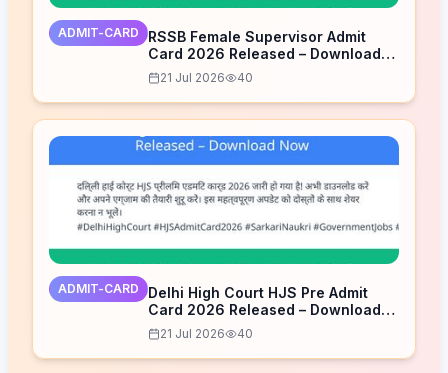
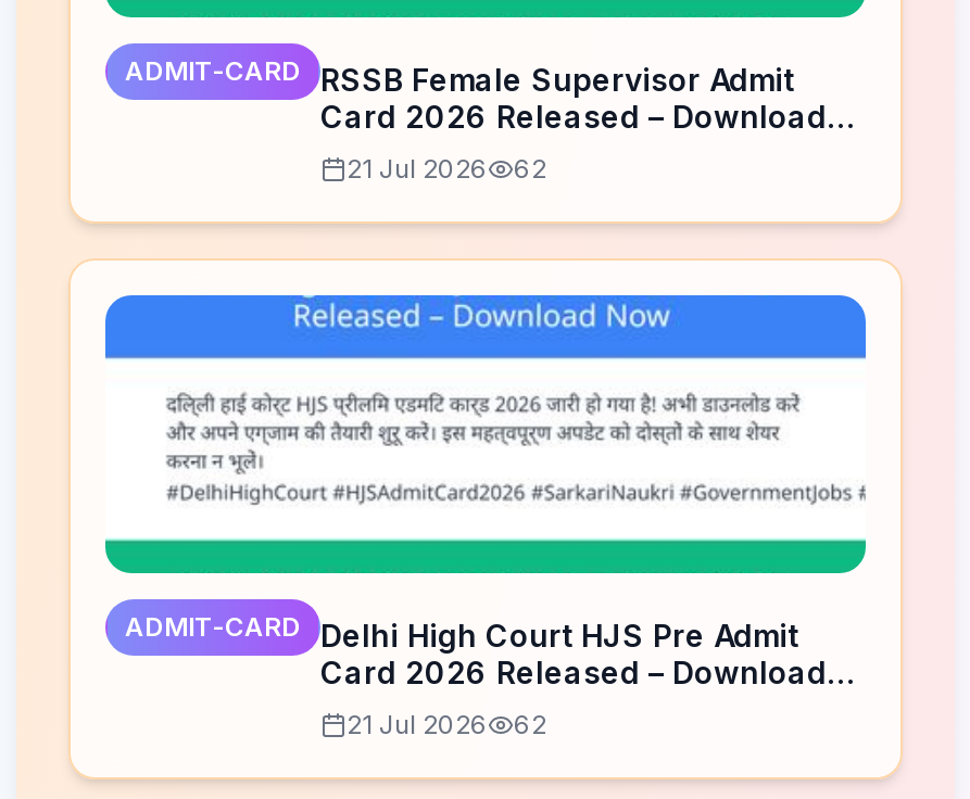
- 40
+ 62

- 40
+ 62
